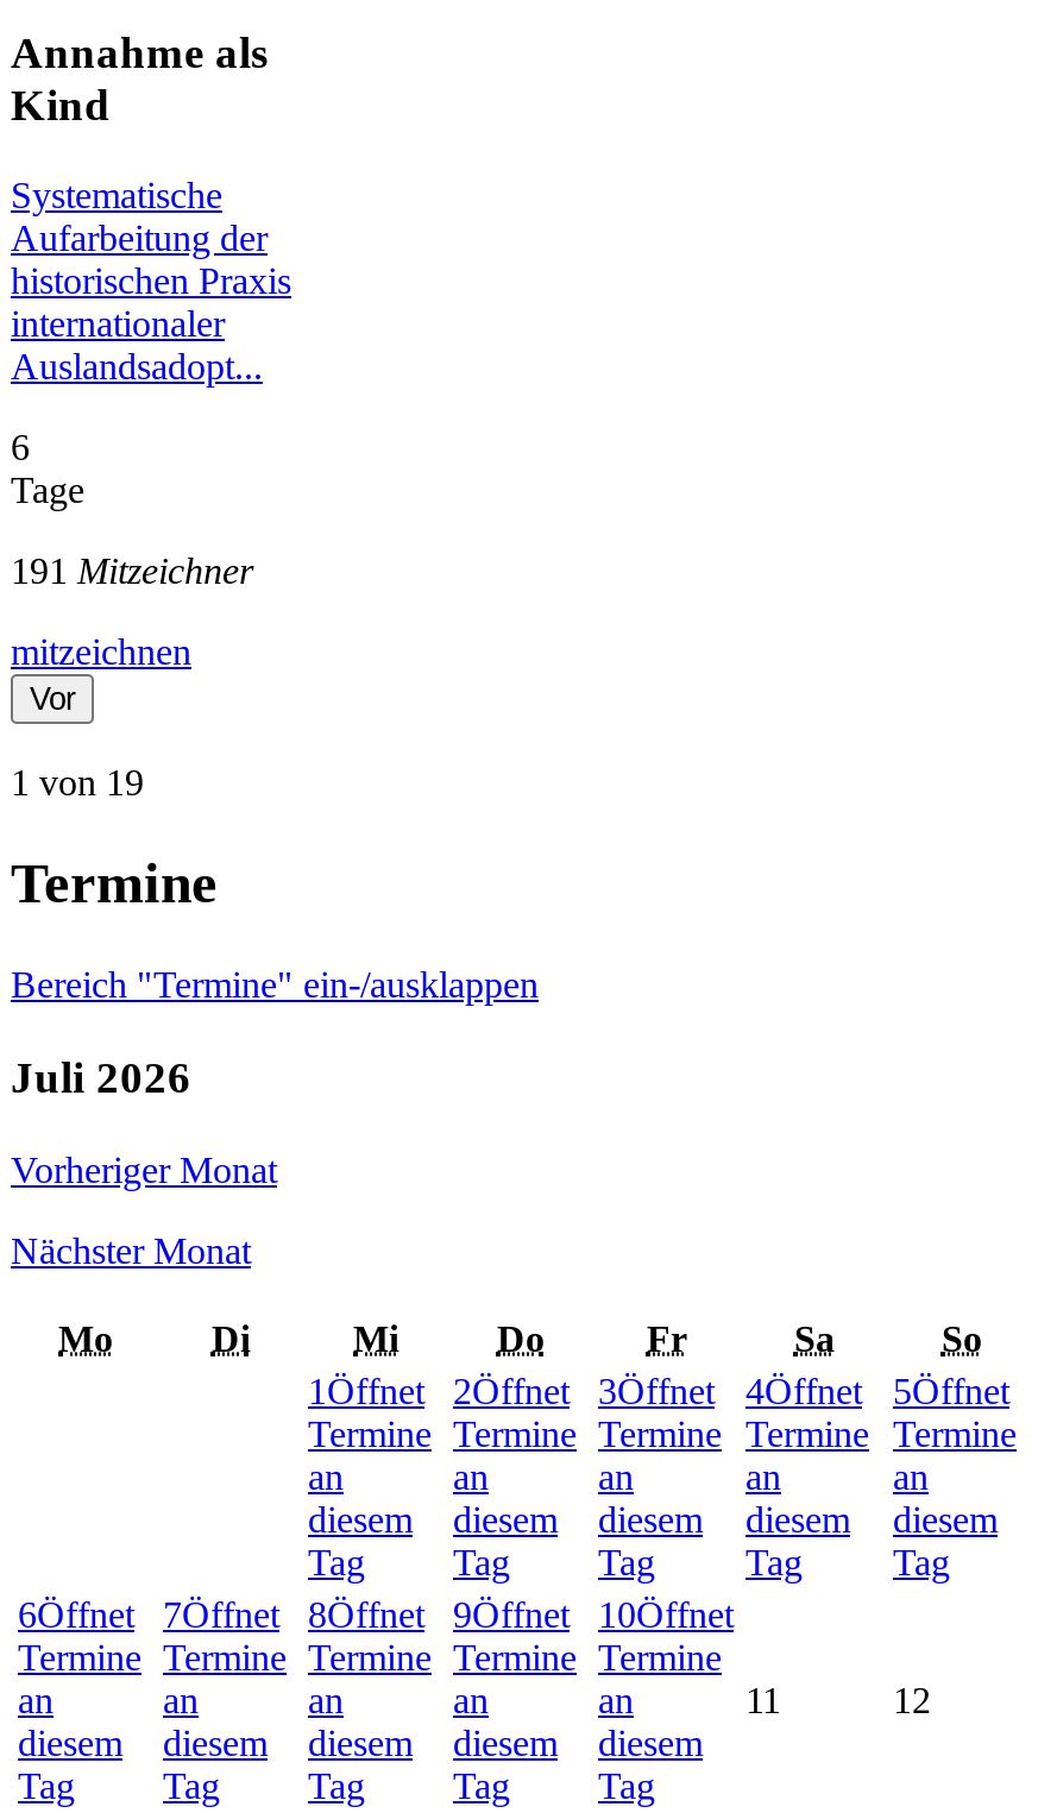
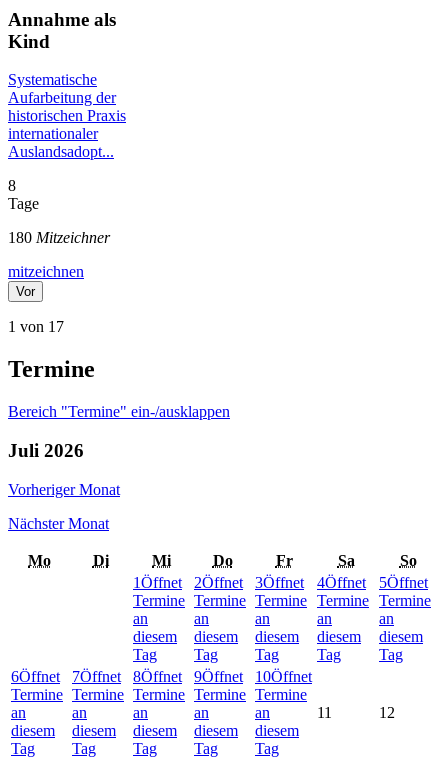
- 6
+ 8

- 191 Mitzeichner
+ 180 Mitzeichner

- 1 von 19
+ 1 von 17
